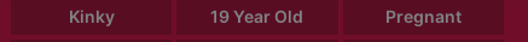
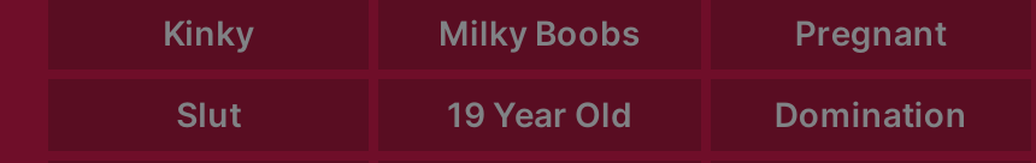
- Pregnant
+ Domination

+ Milky Boobs
+ Pregnant
+ Slut
